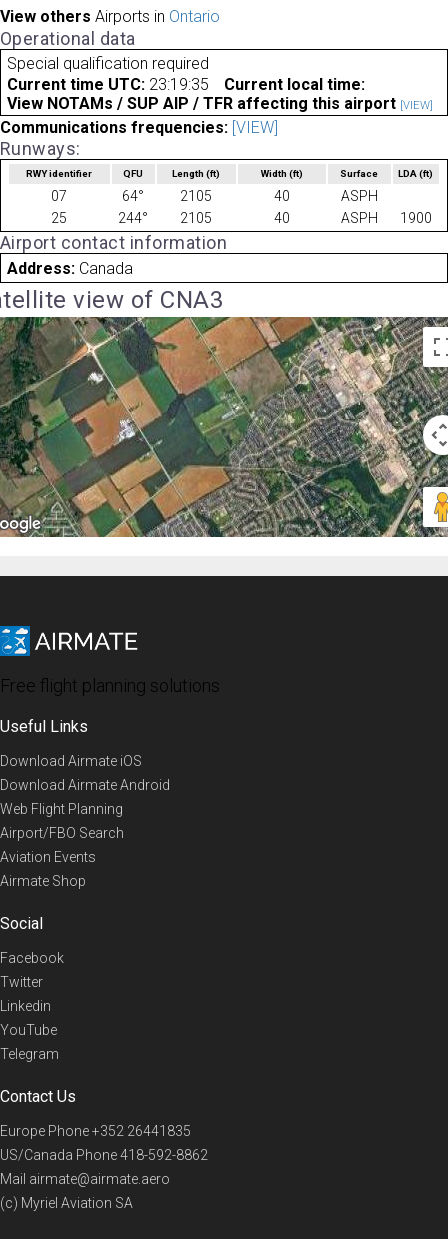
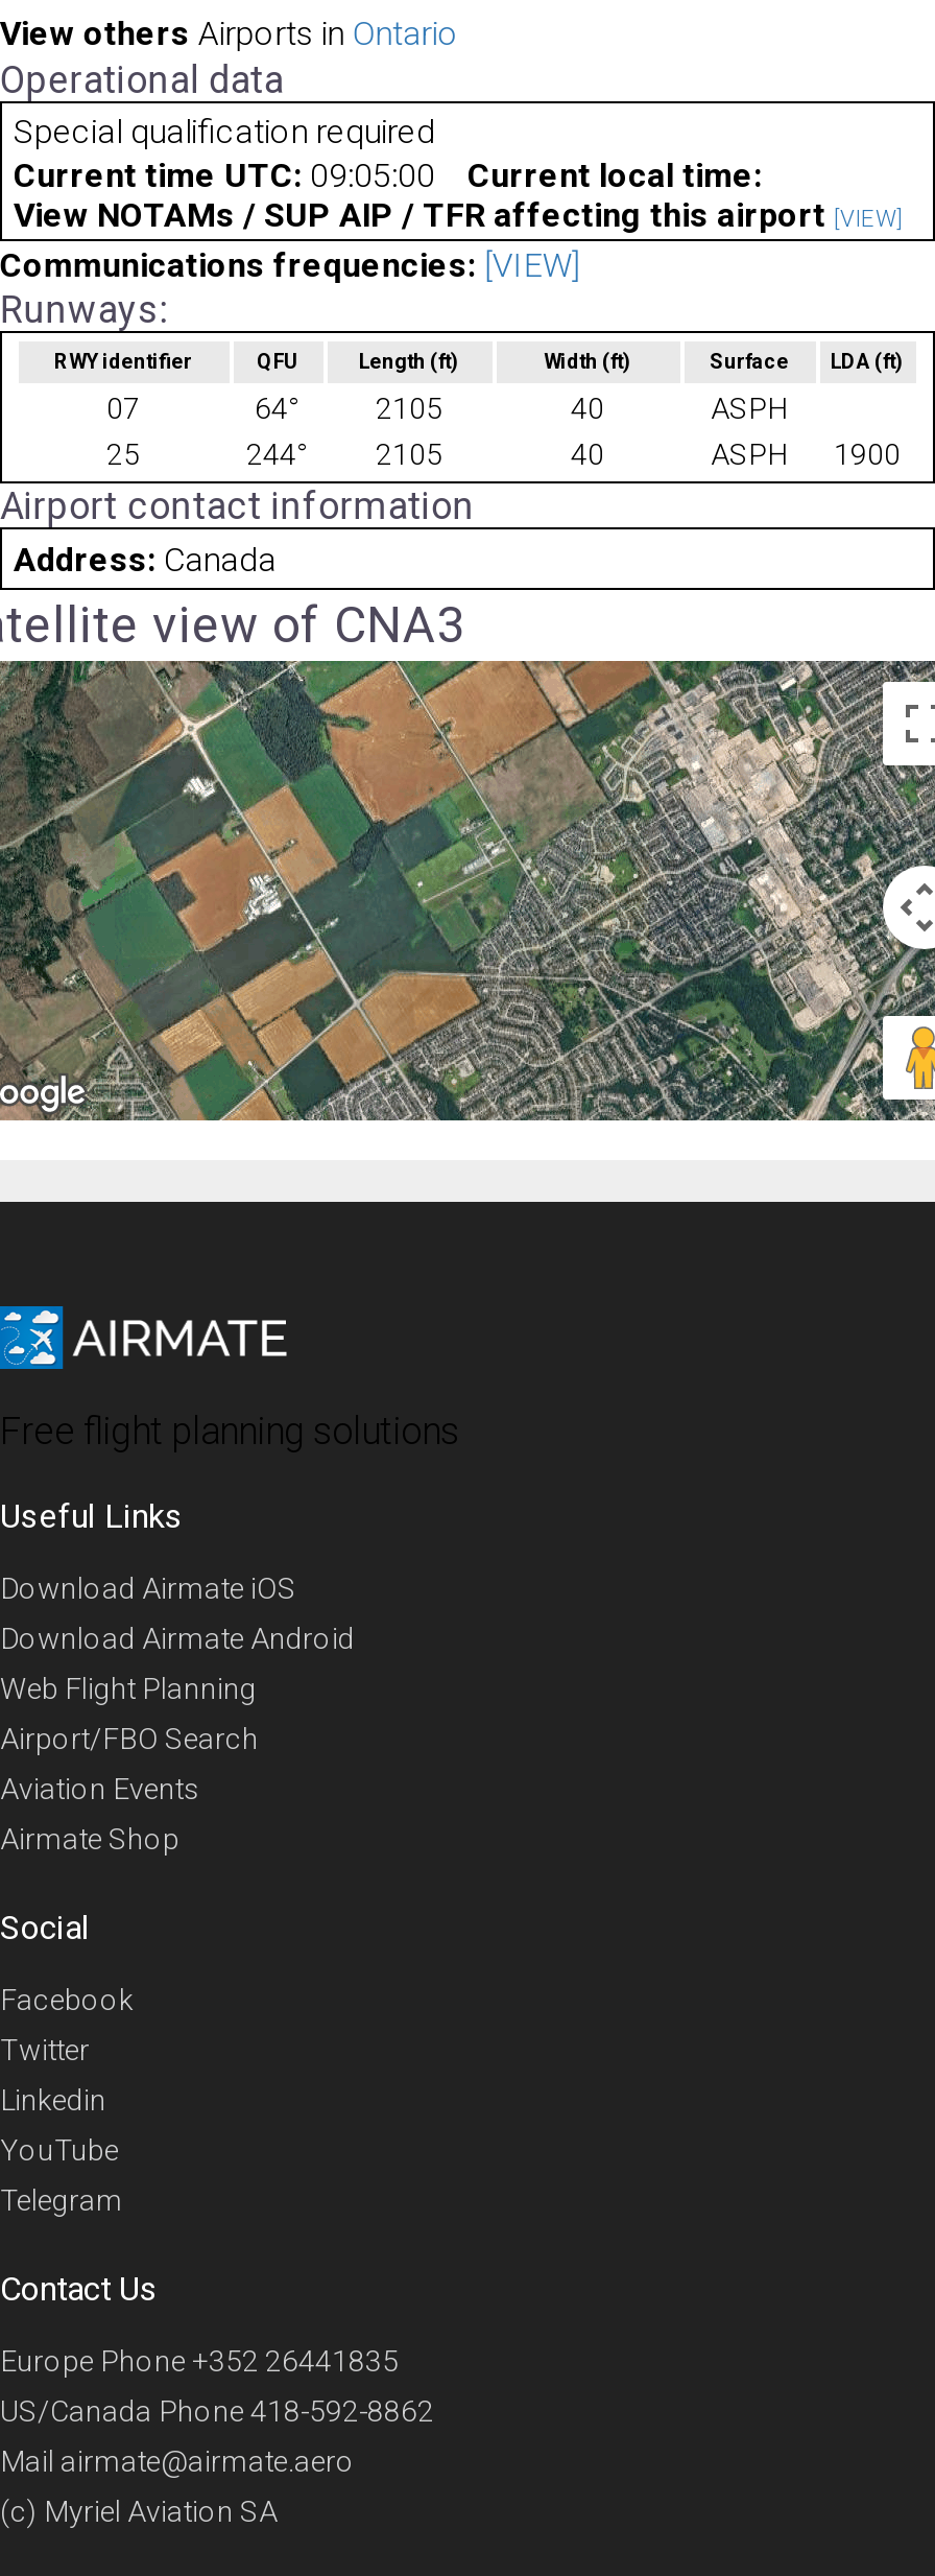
- Current time UTC: 23:19:35
+ Current time UTC: 09:05:00
